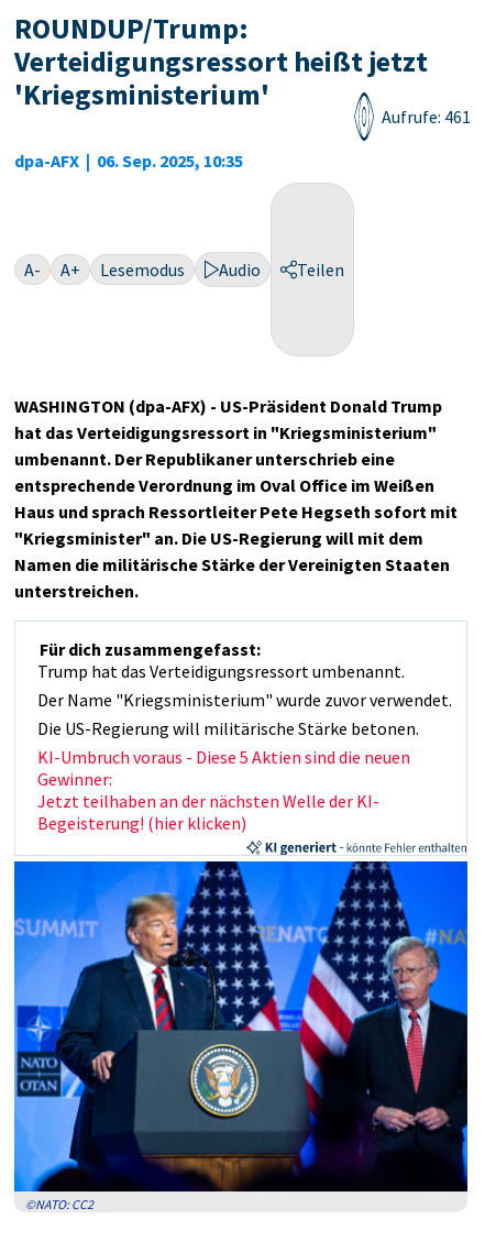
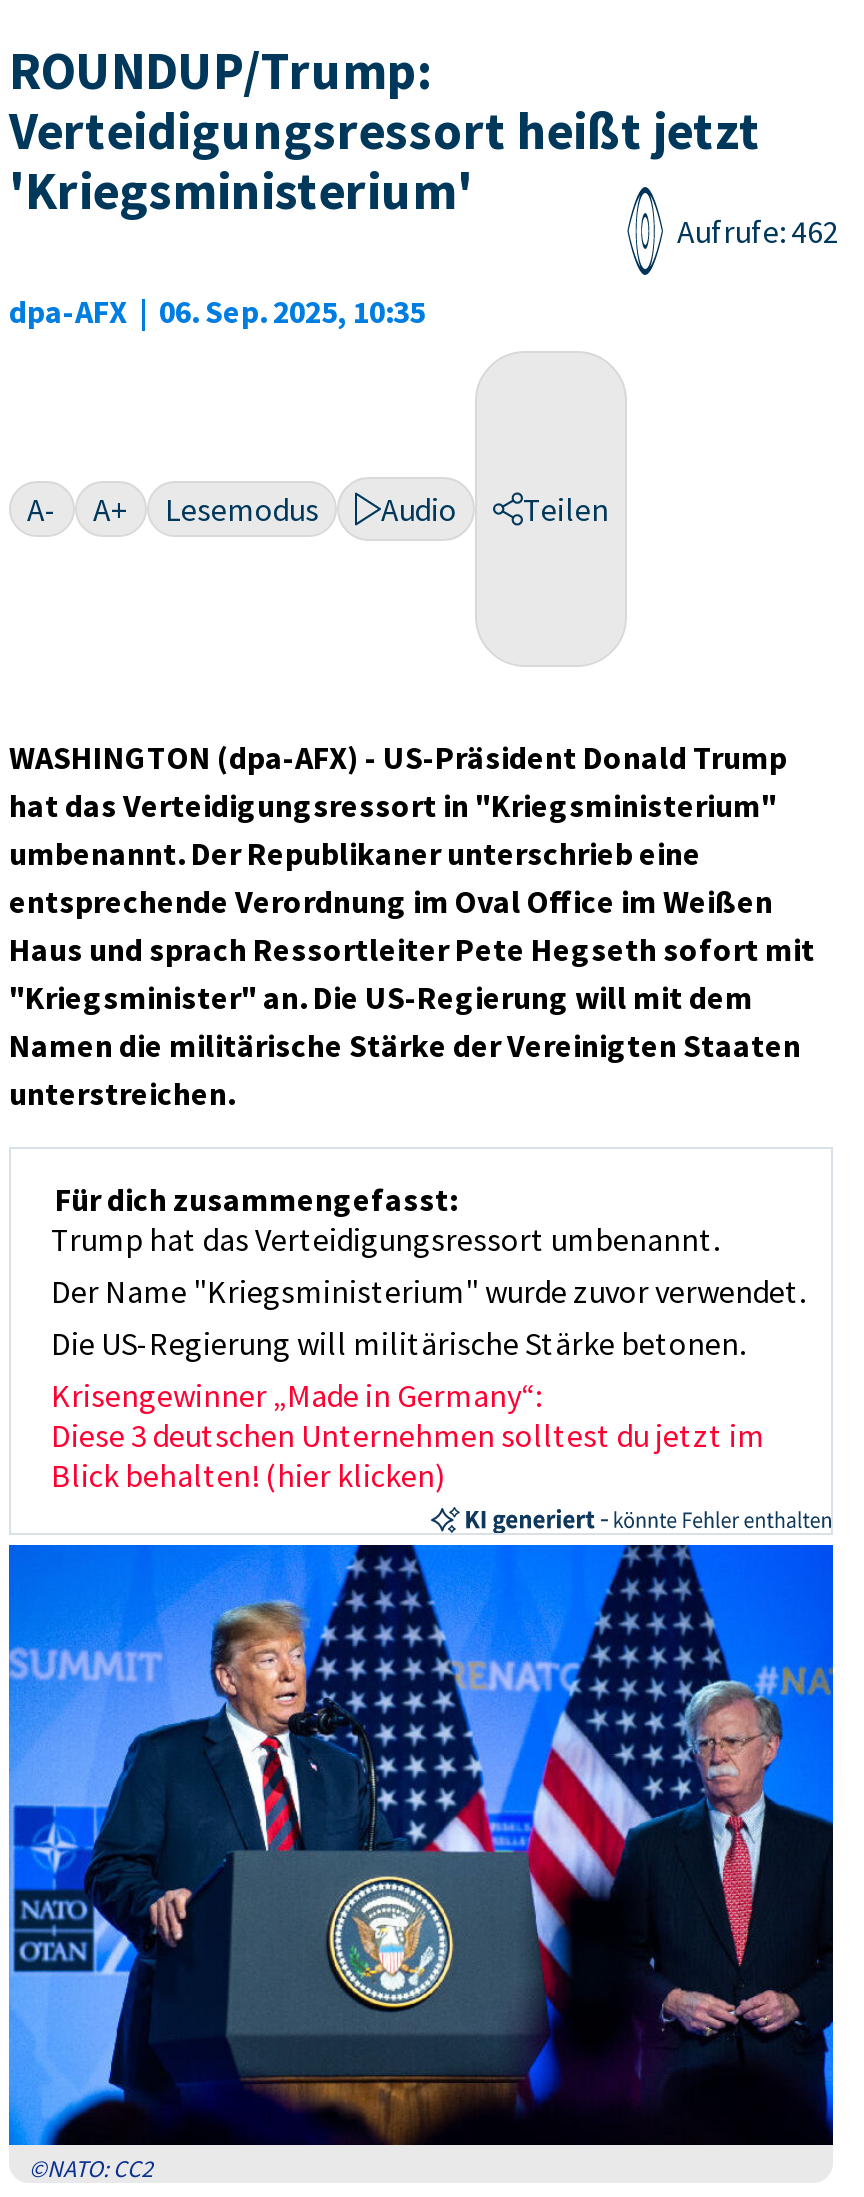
- Aufrufe: 461
+ Aufrufe: 462

- KI-Umbruch voraus - Diese 5 Aktien sind die neuen
- Gewinner:
- Jetzt teilhaben an der nächsten Welle der KI-
- Begeisterung! (hier klicken)
+ Krisengewinner „Made in Germany“:
+ Diese 3 deutschen Unternehmen solltest du jetzt im
+ Blick behalten! (hier klicken)
